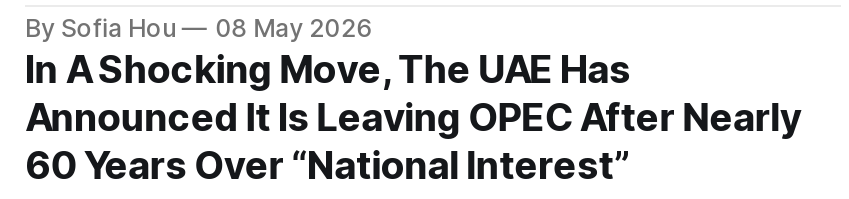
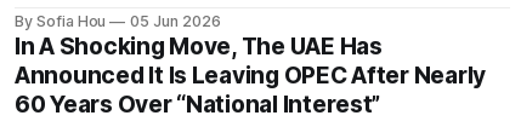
- By Sofia Hou 08 May 2026
+ By Sofia Hou 05 Jun 2026
